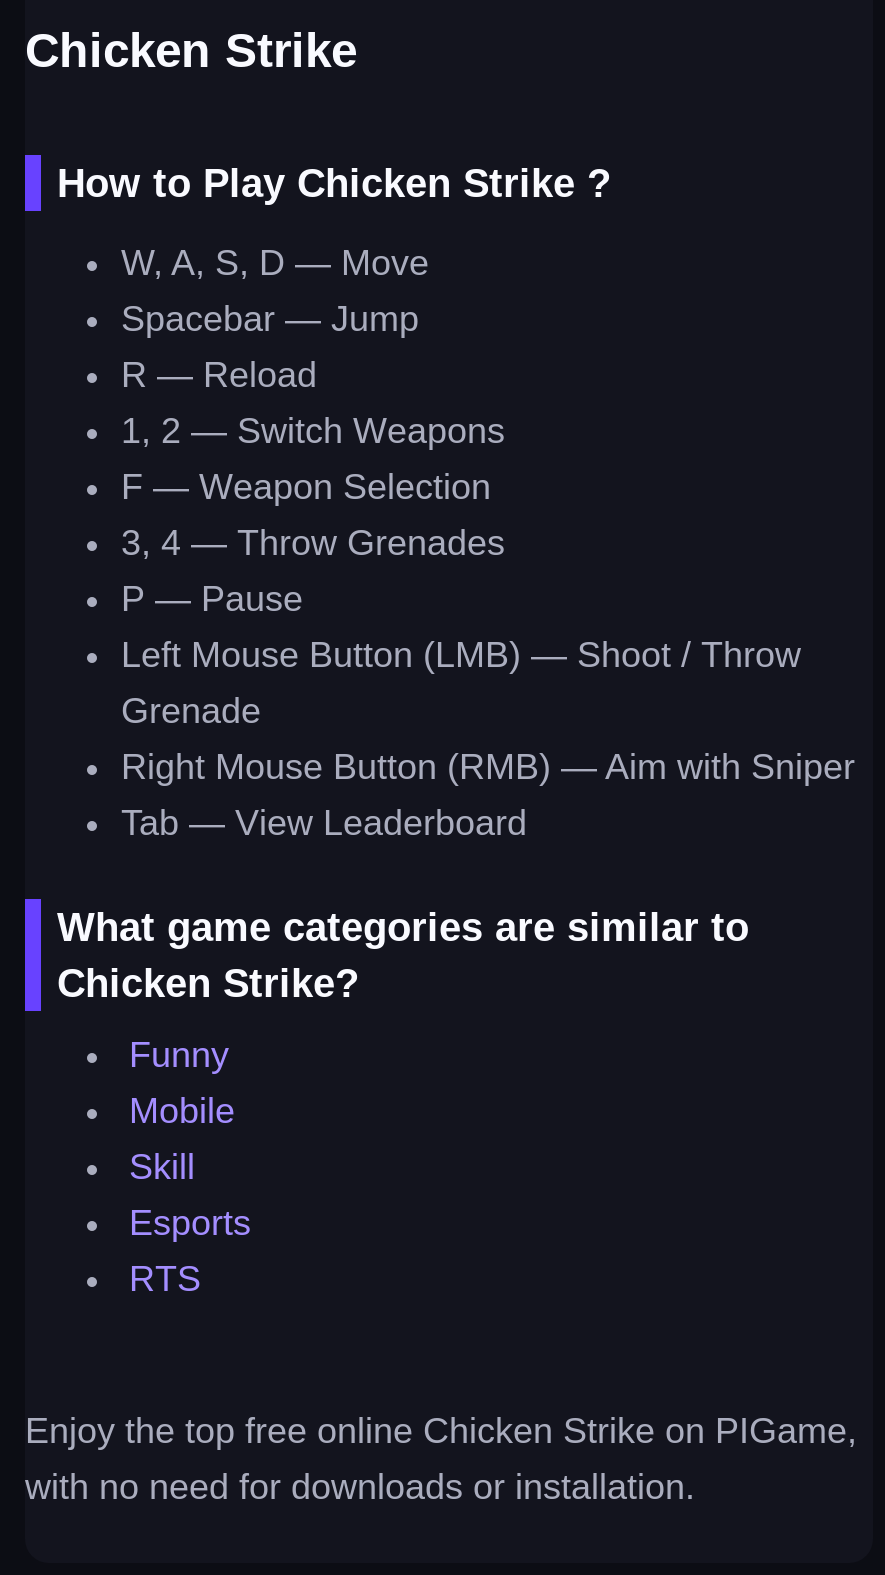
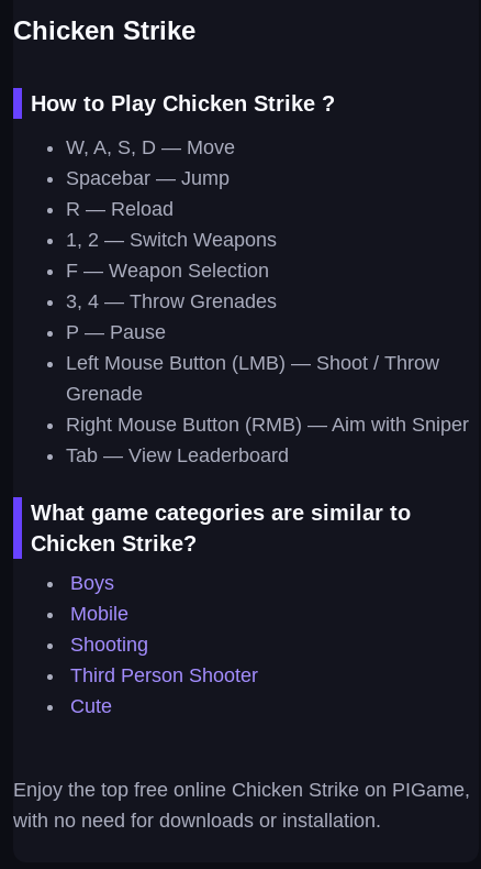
- Funny
+ Boys

- Skill
- Esports
- RTS
+ Shooting
+ Third Person Shooter
+ Cute
